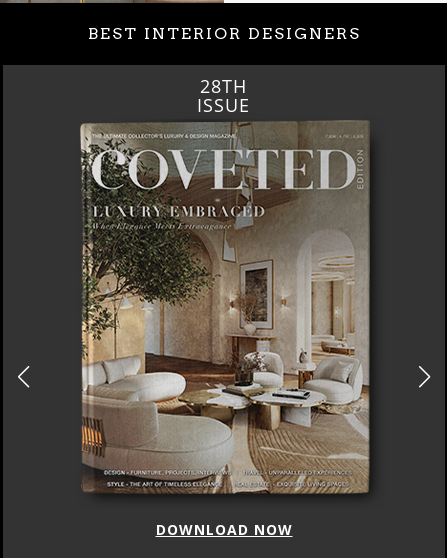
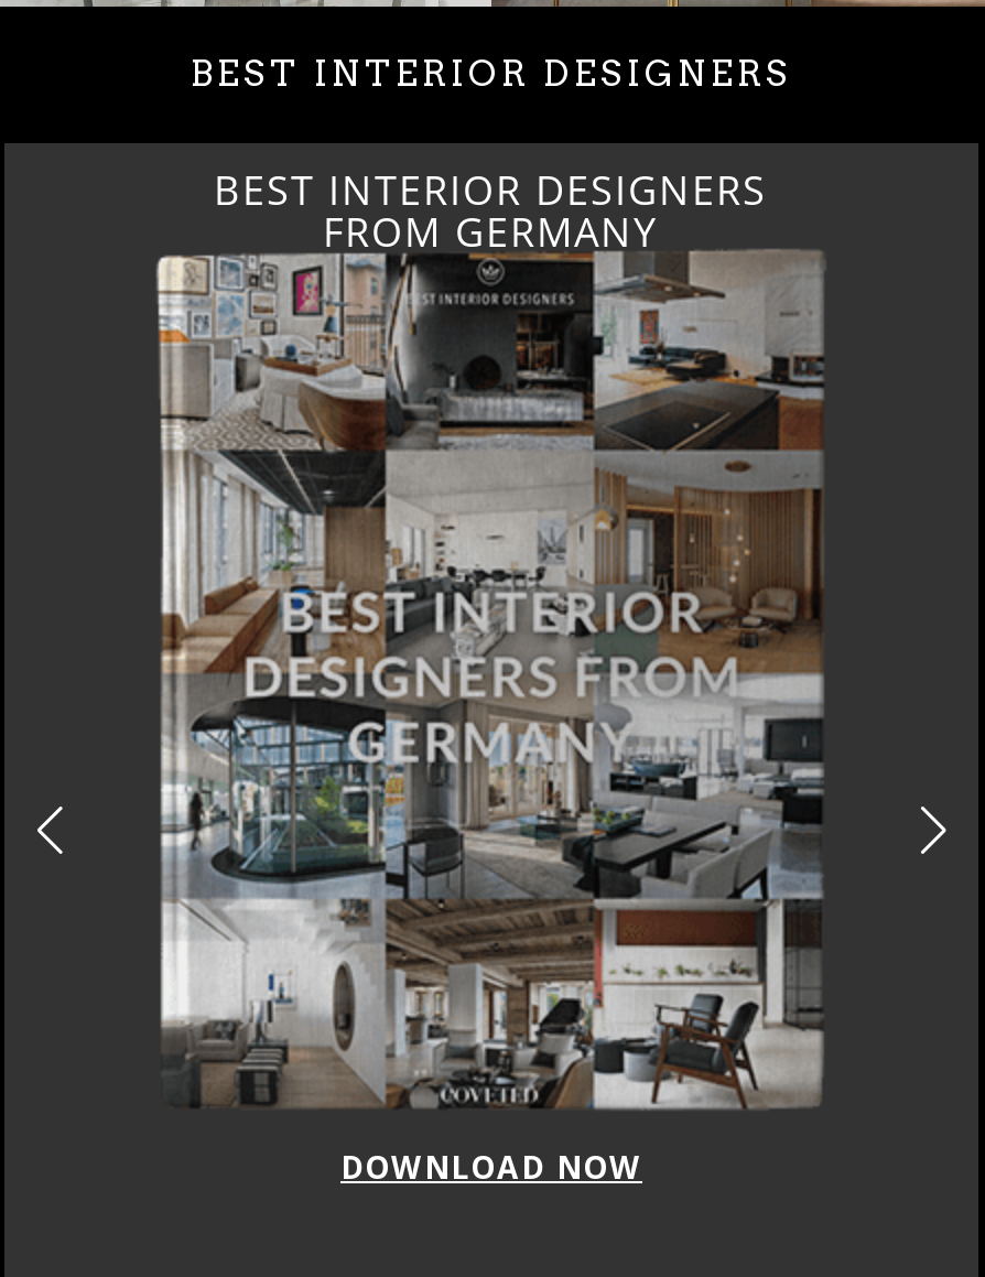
- [image]
- 28TH
- ISSUE
+ [image]
+ BEST INTERIOR DESIGNERS
+ FROM GERMANY
